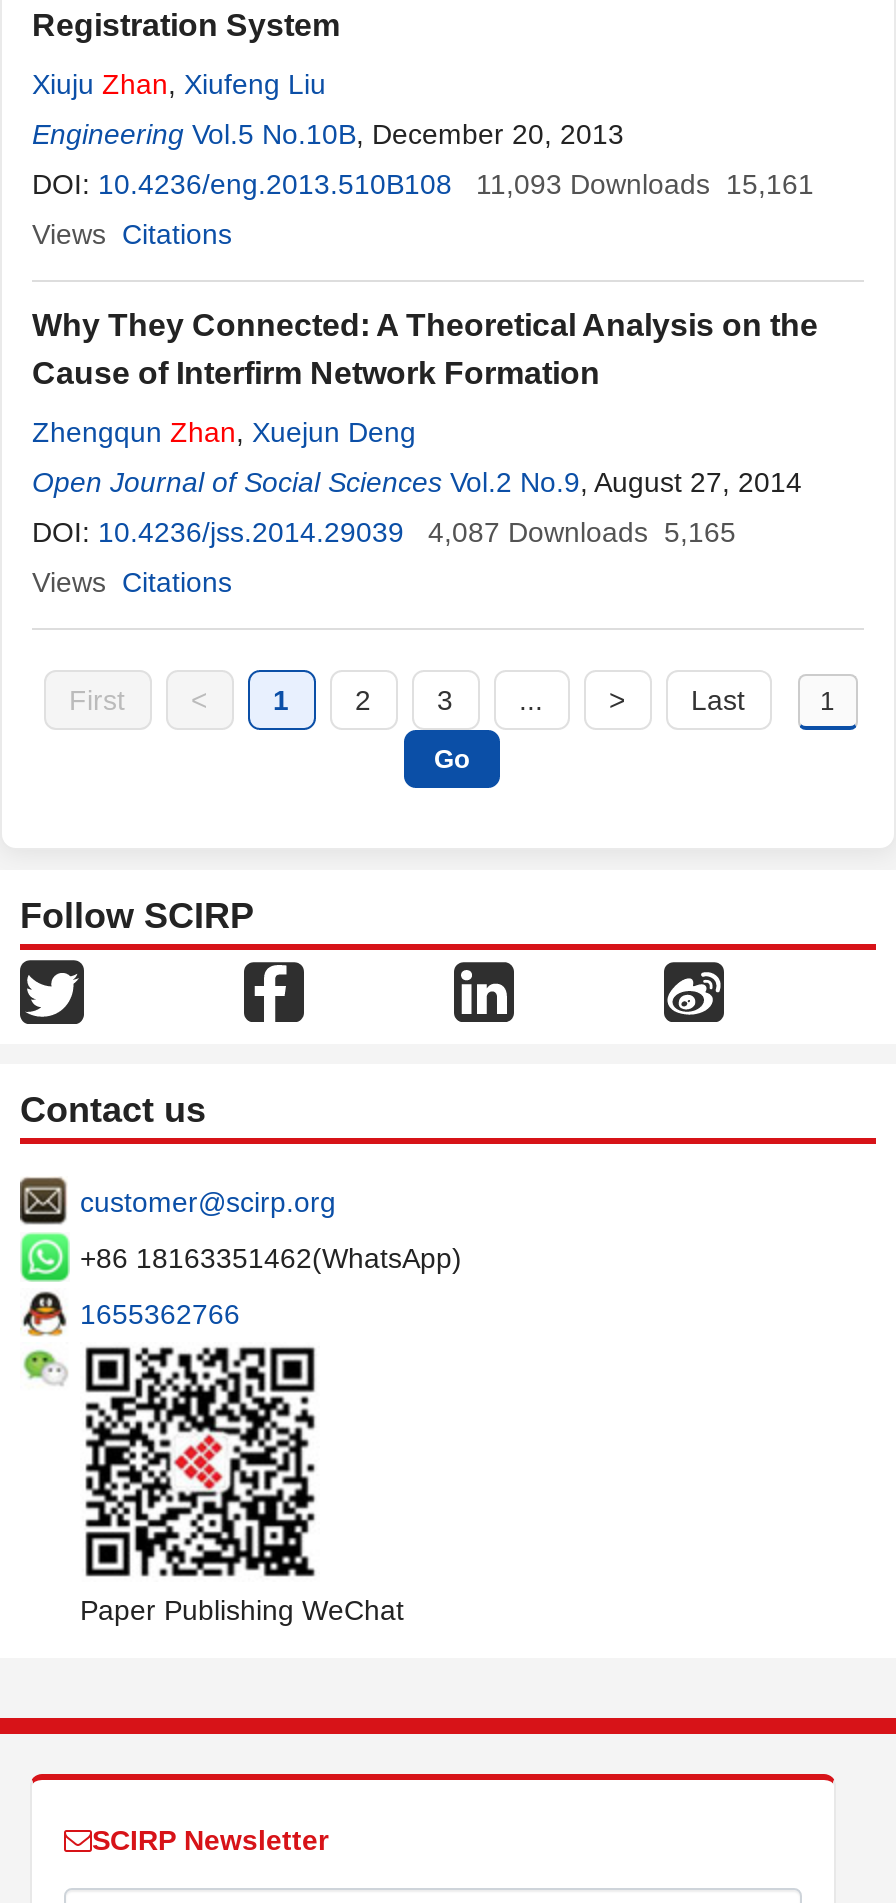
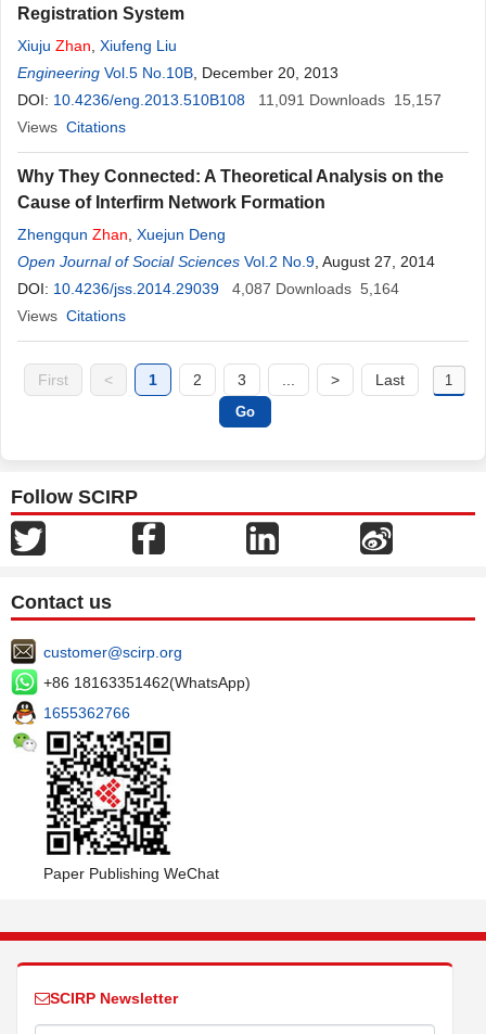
- DOI: 10.4236/eng.2013.510B108 11,093 Downloads 15,161
+ DOI: 10.4236/eng.2013.510B108 11,091 Downloads 15,157

- DOI: 10.4236/jss.2014.29039 4,087 Downloads 5,165
+ DOI: 10.4236/jss.2014.29039 4,087 Downloads 5,164
